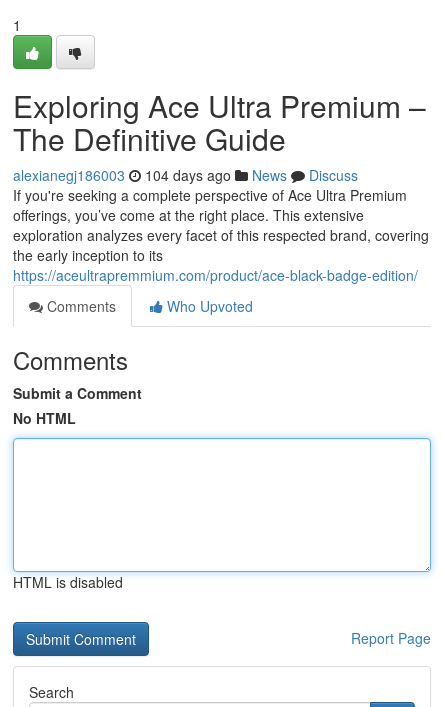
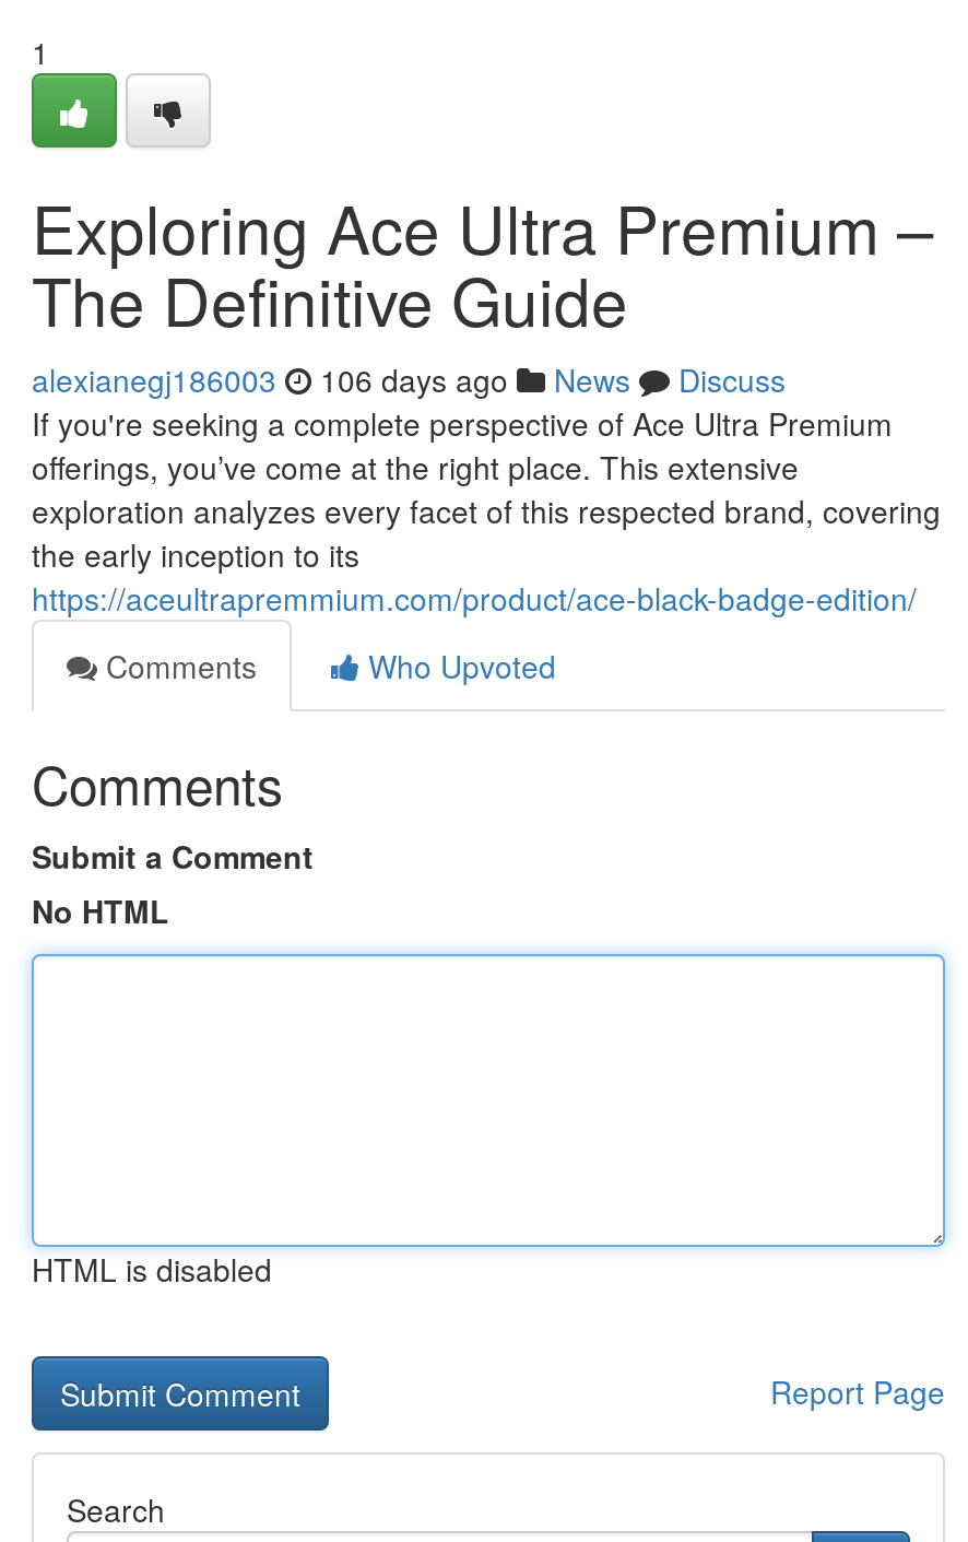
- alexianegj186003 104 days ago News Discuss
+ alexianegj186003 106 days ago News Discuss
